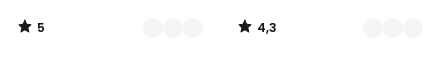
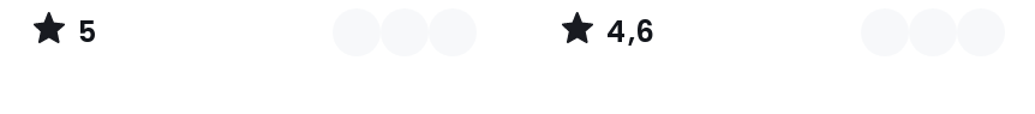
- 4,3
+ 4,6
